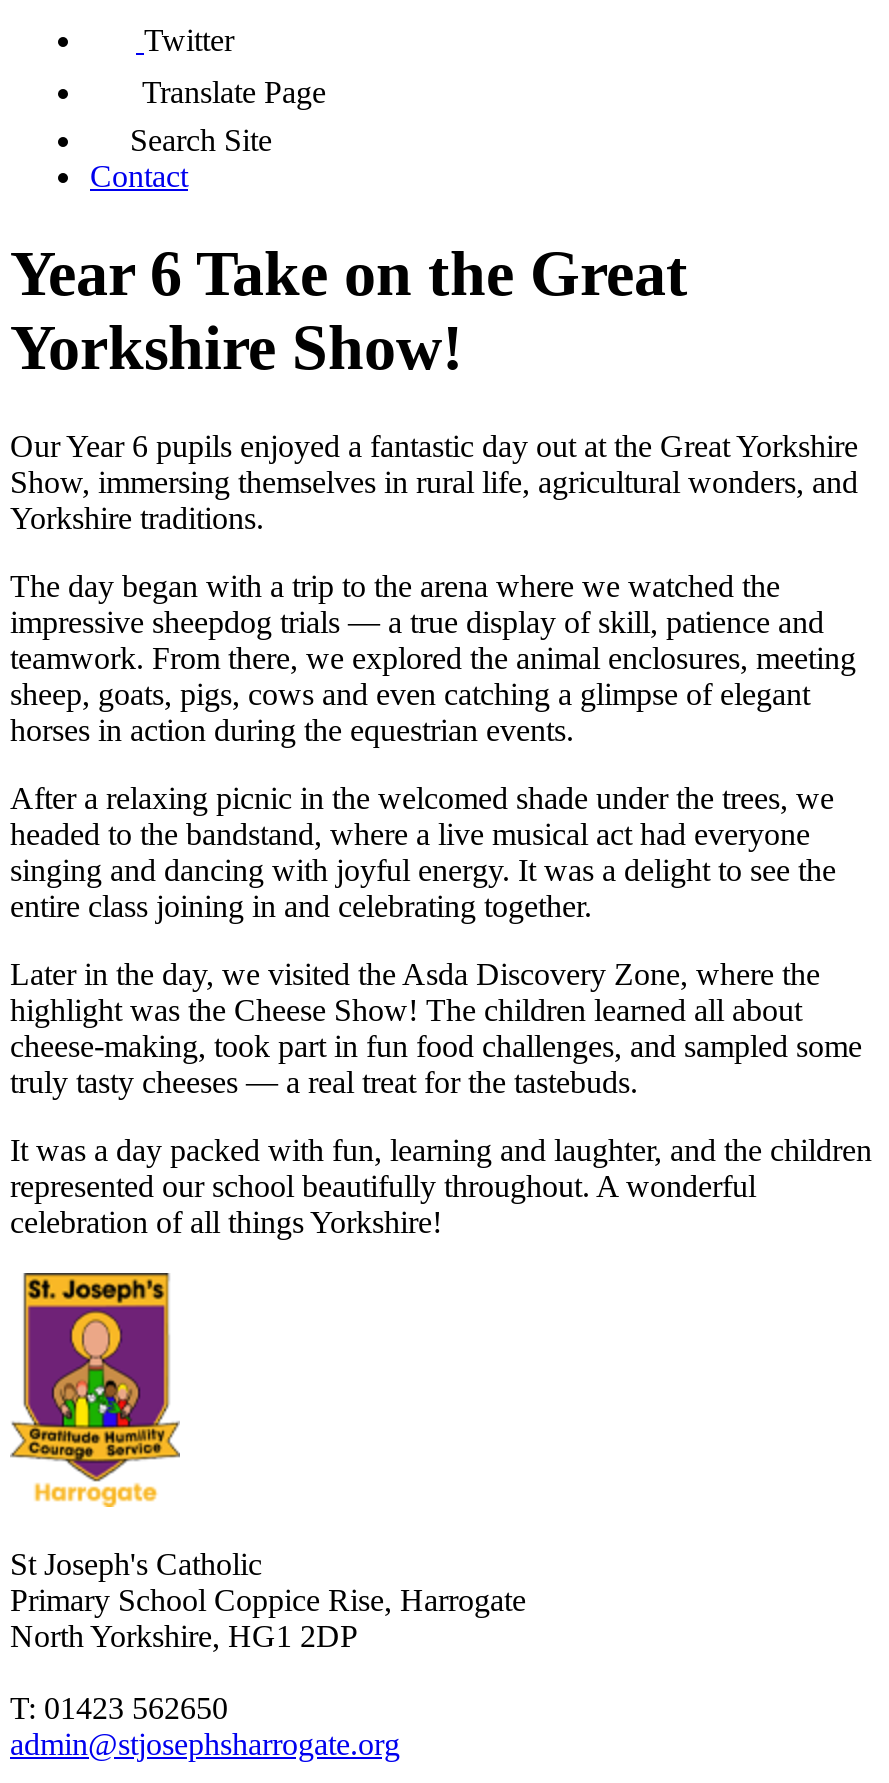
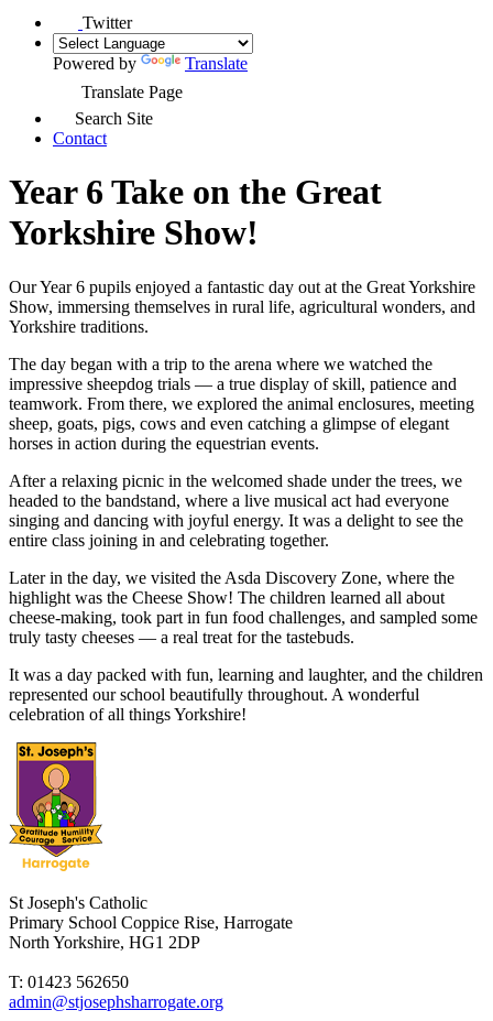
+ Powered by
+ Translate
